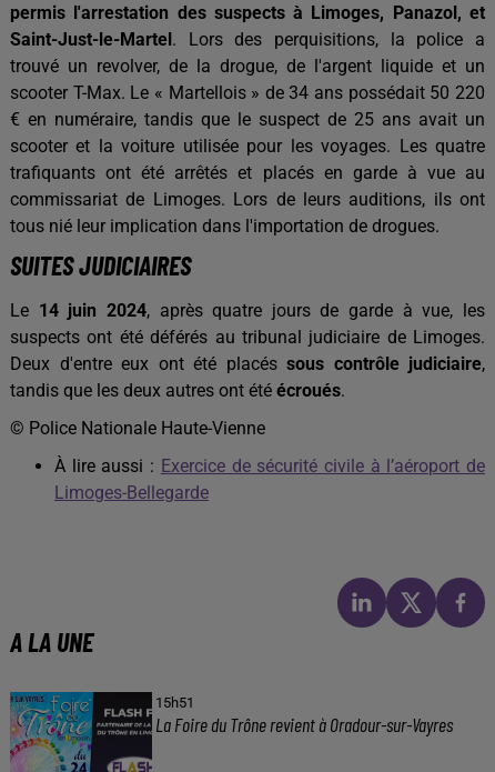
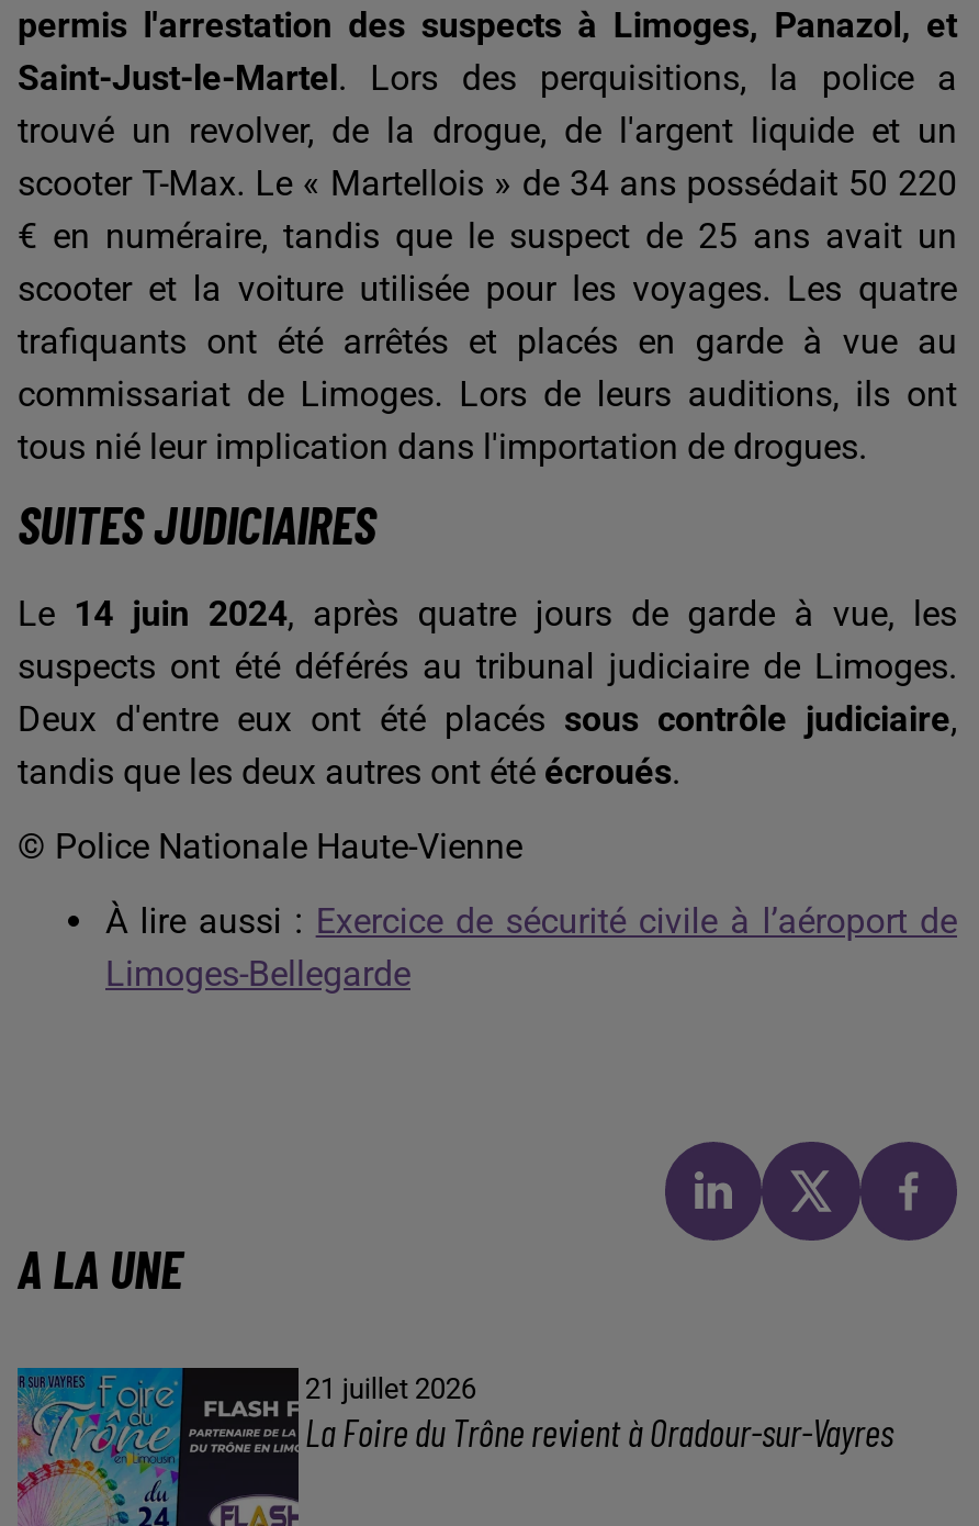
- 15h51
+ 21 juillet 2026
